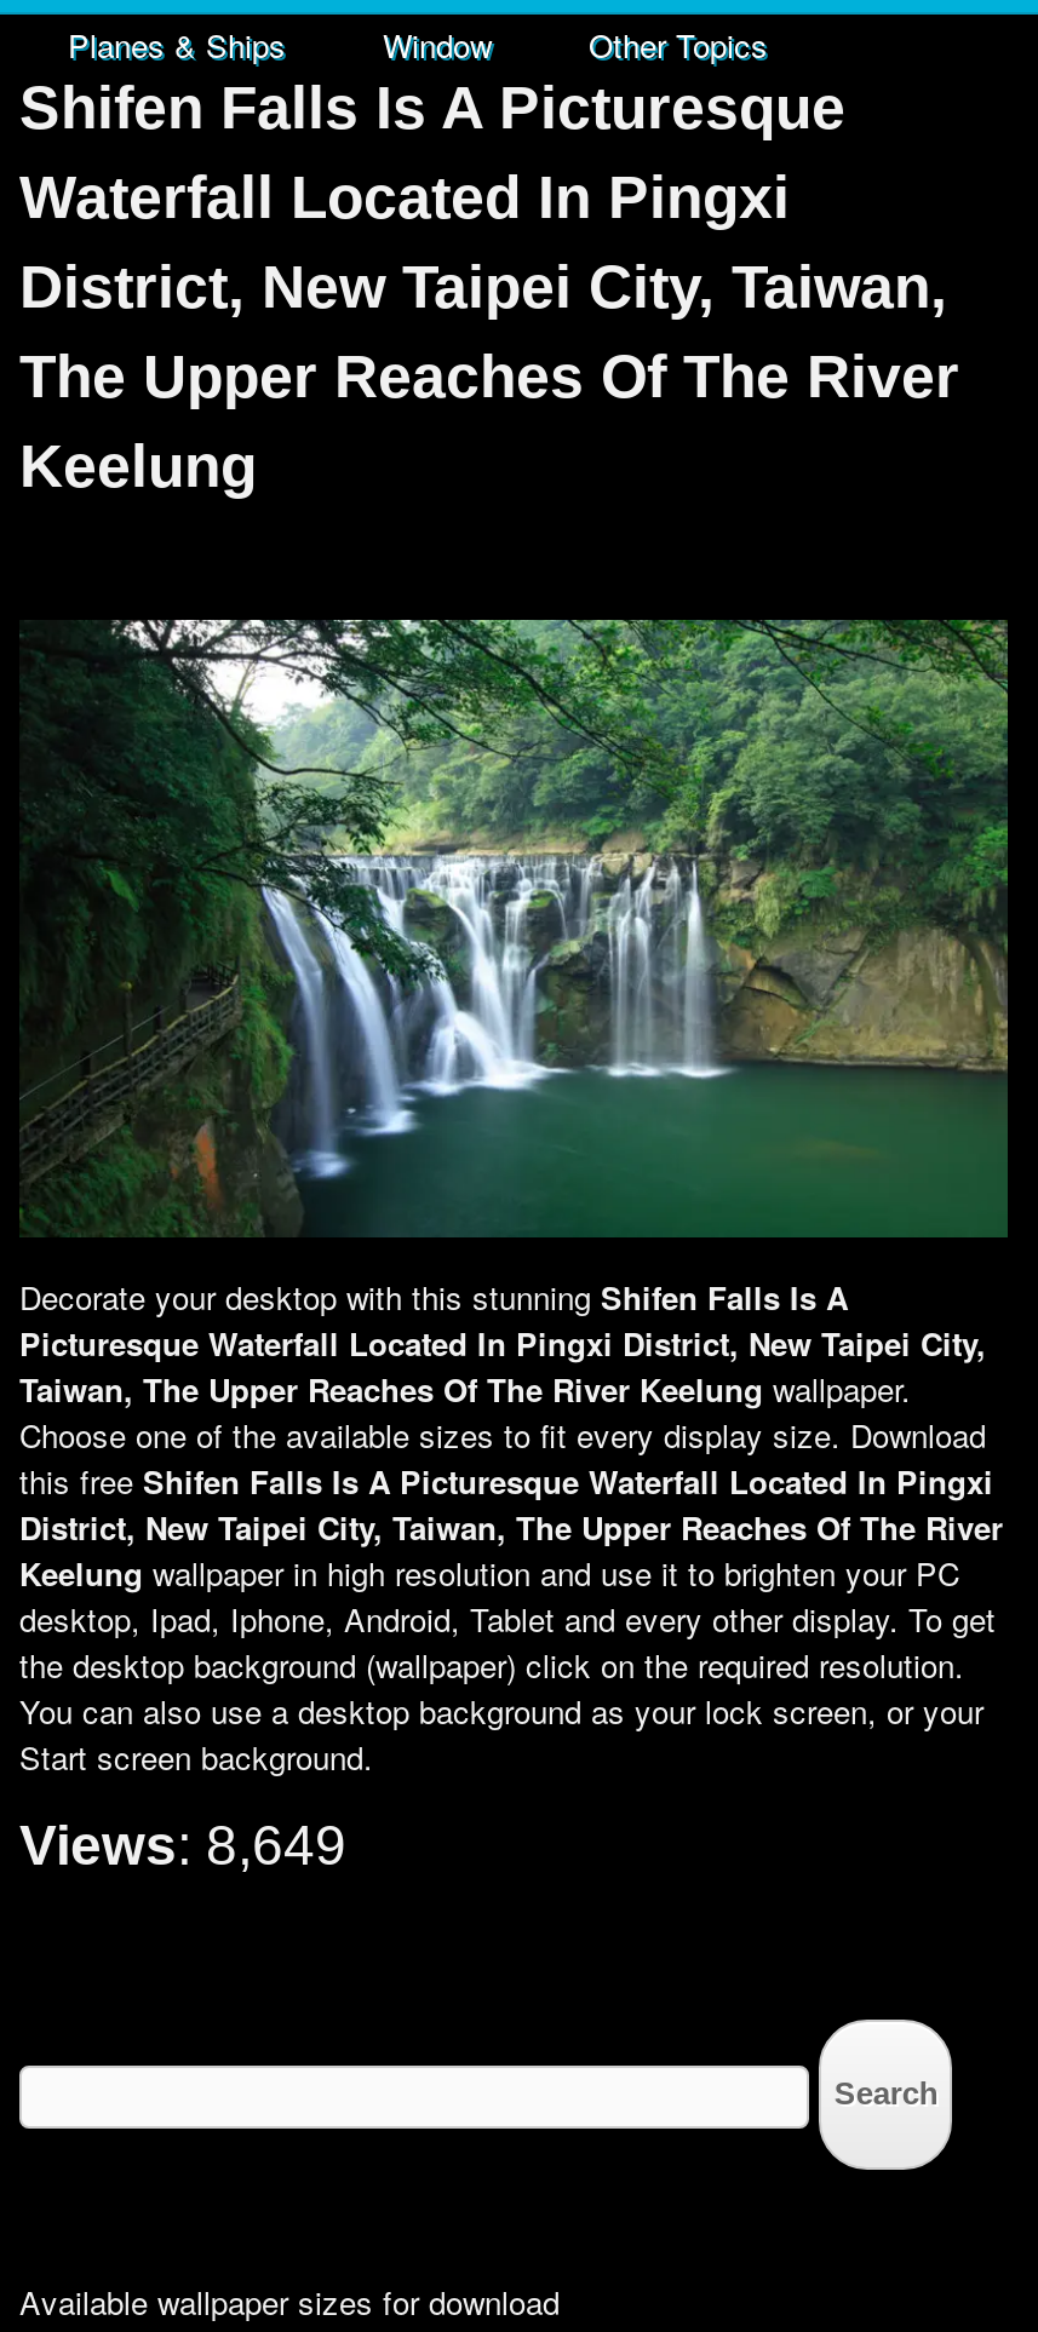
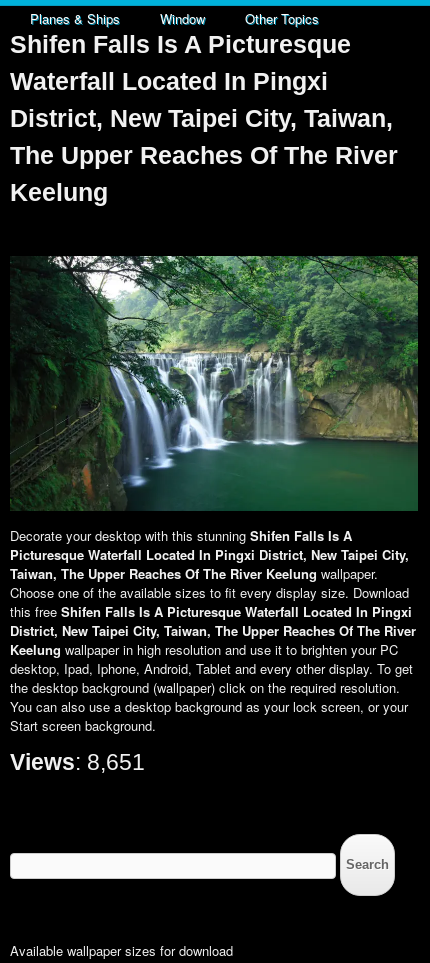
- Views: 8,649
+ Views: 8,651
